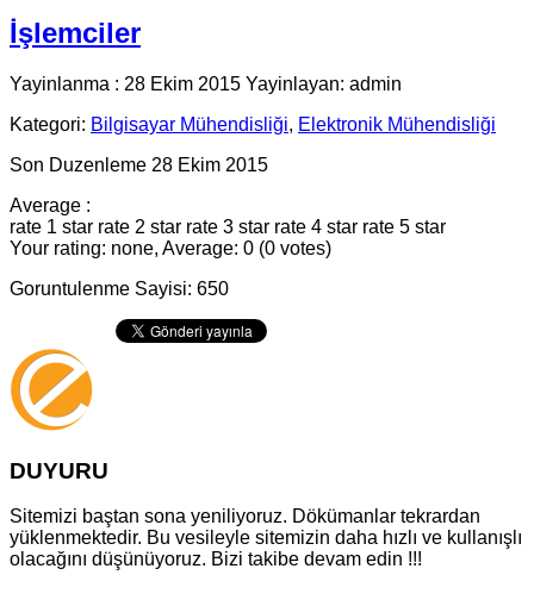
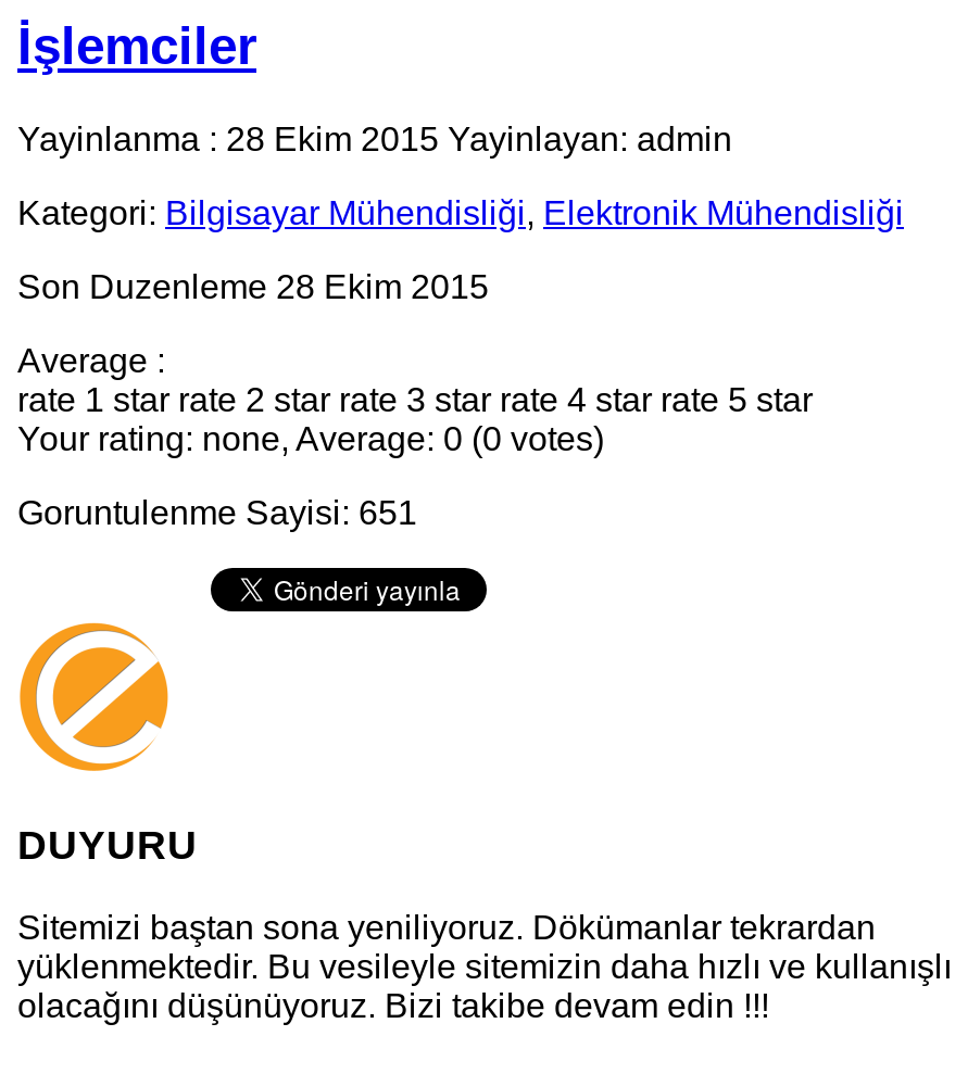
- Goruntulenme Sayisi: 650
+ Goruntulenme Sayisi: 651
